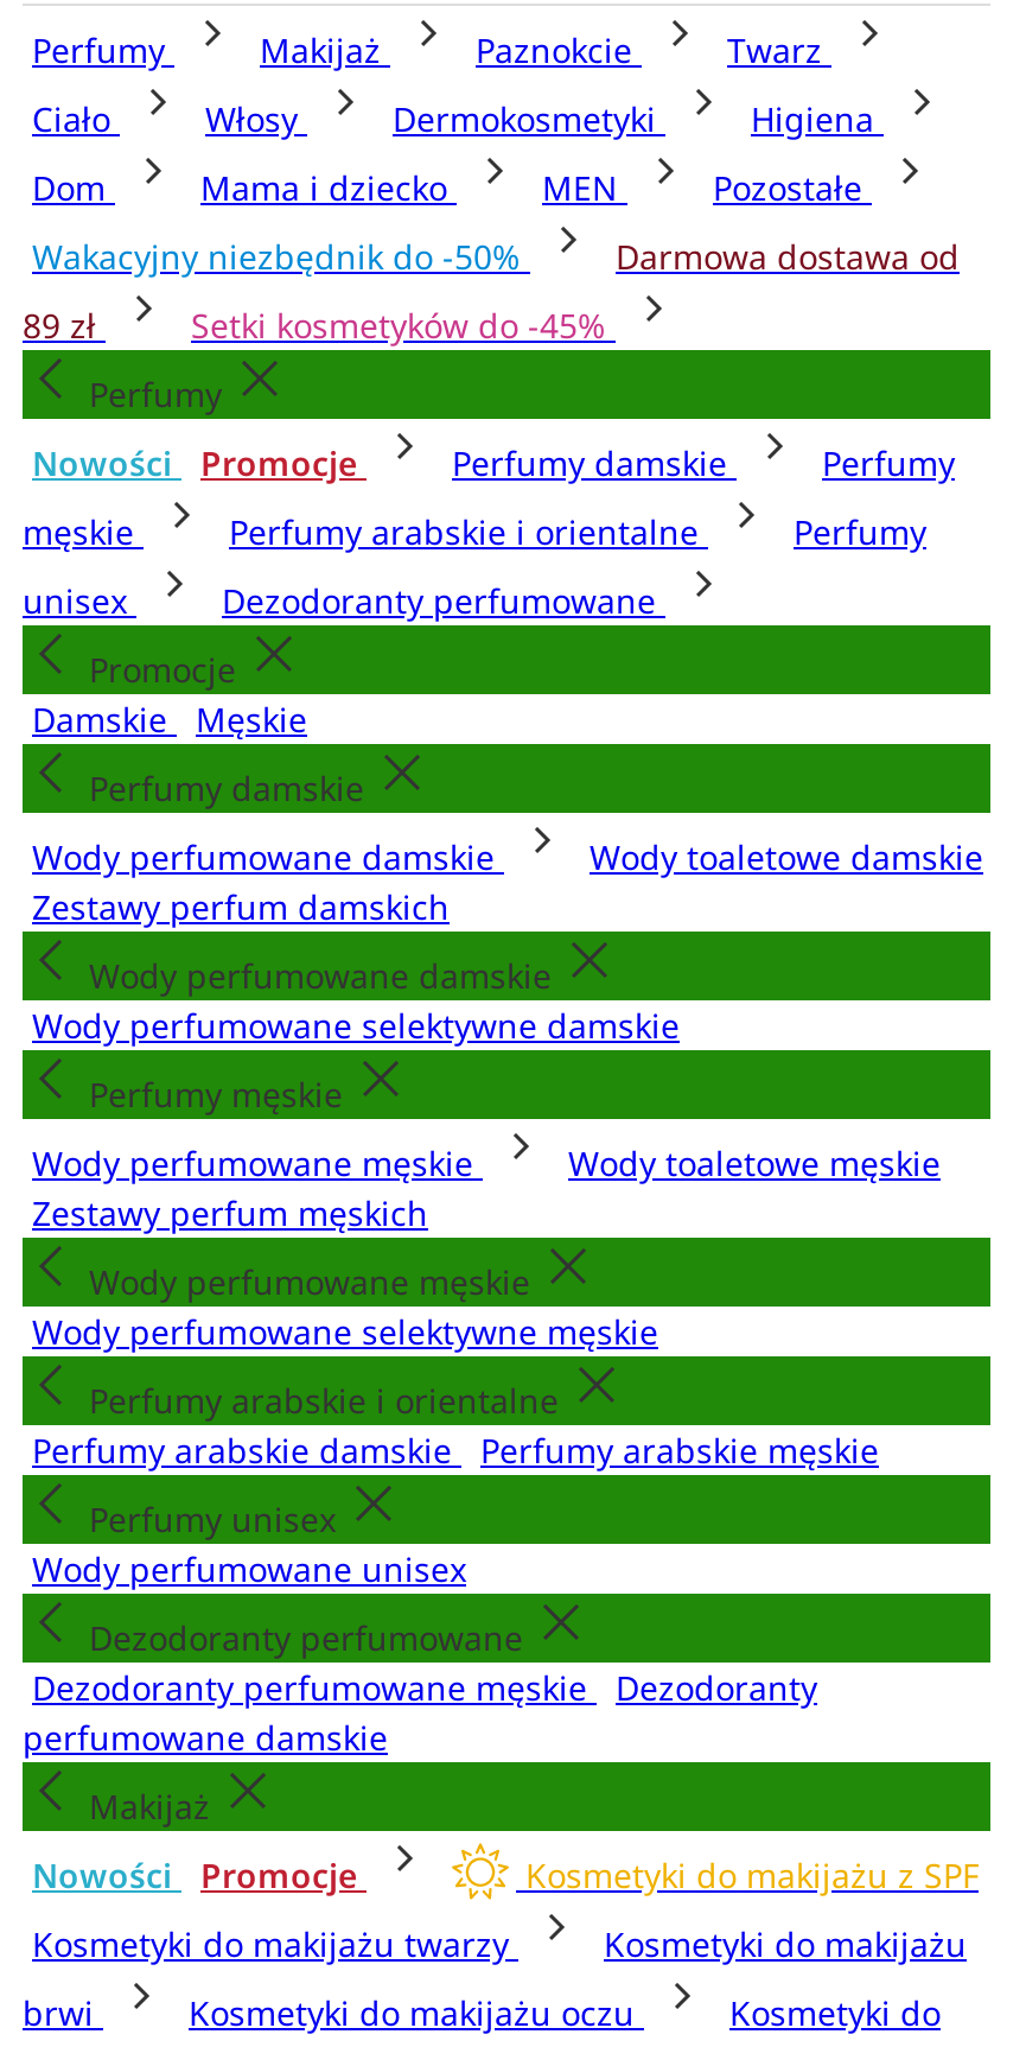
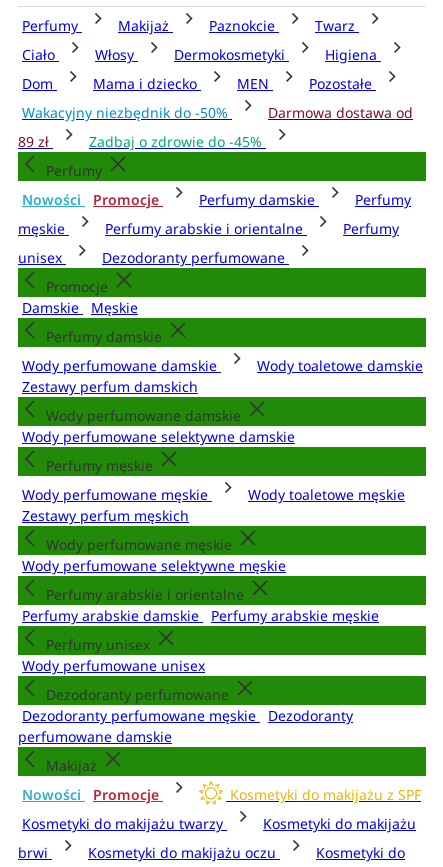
- Setki kosmetyków do -45%
+ Zadbaj o zdrowie do -45%
